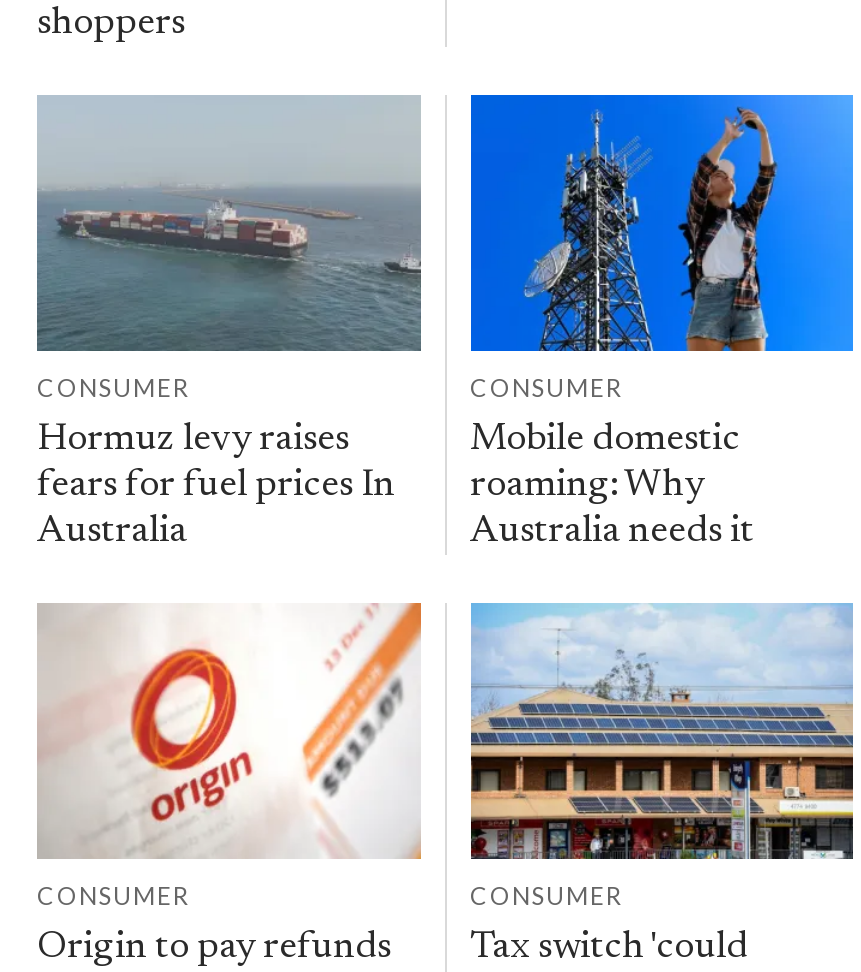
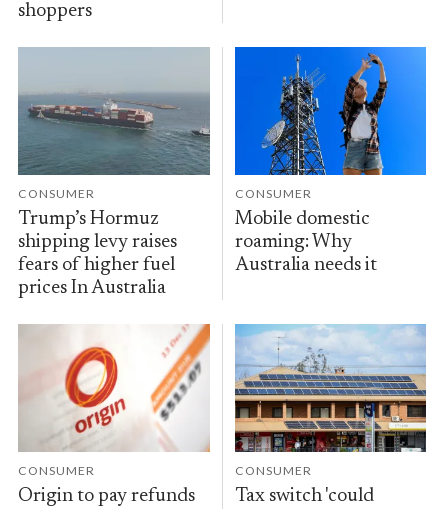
- Hormuz levy raises
- fears for fuel prices In
- Australia
+ Trump’s Hormuz
+ shipping levy raises
+ fears of higher fuel
+ prices In Australia
